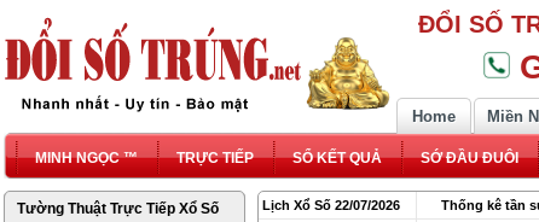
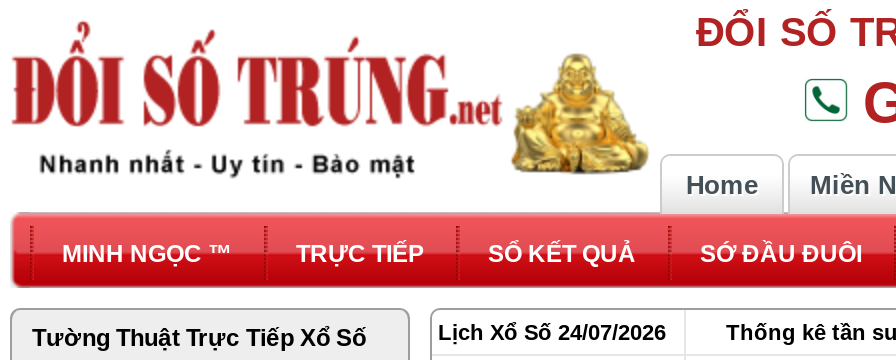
- Lịch Xổ Số 22/07/2026
+ Lịch Xổ Số 24/07/2026
